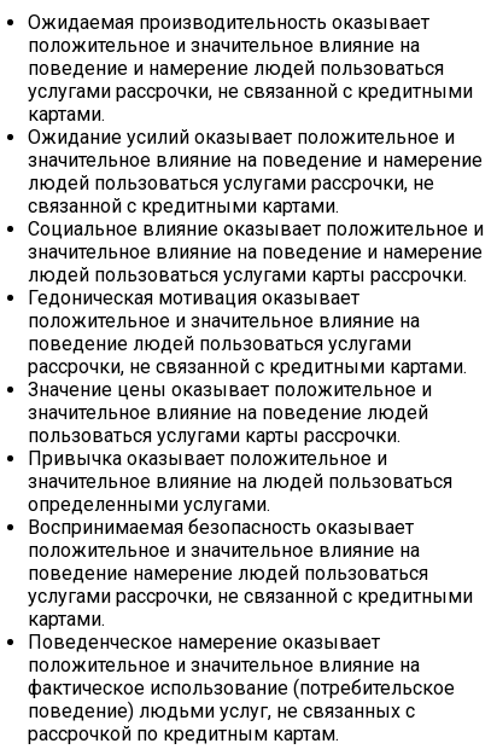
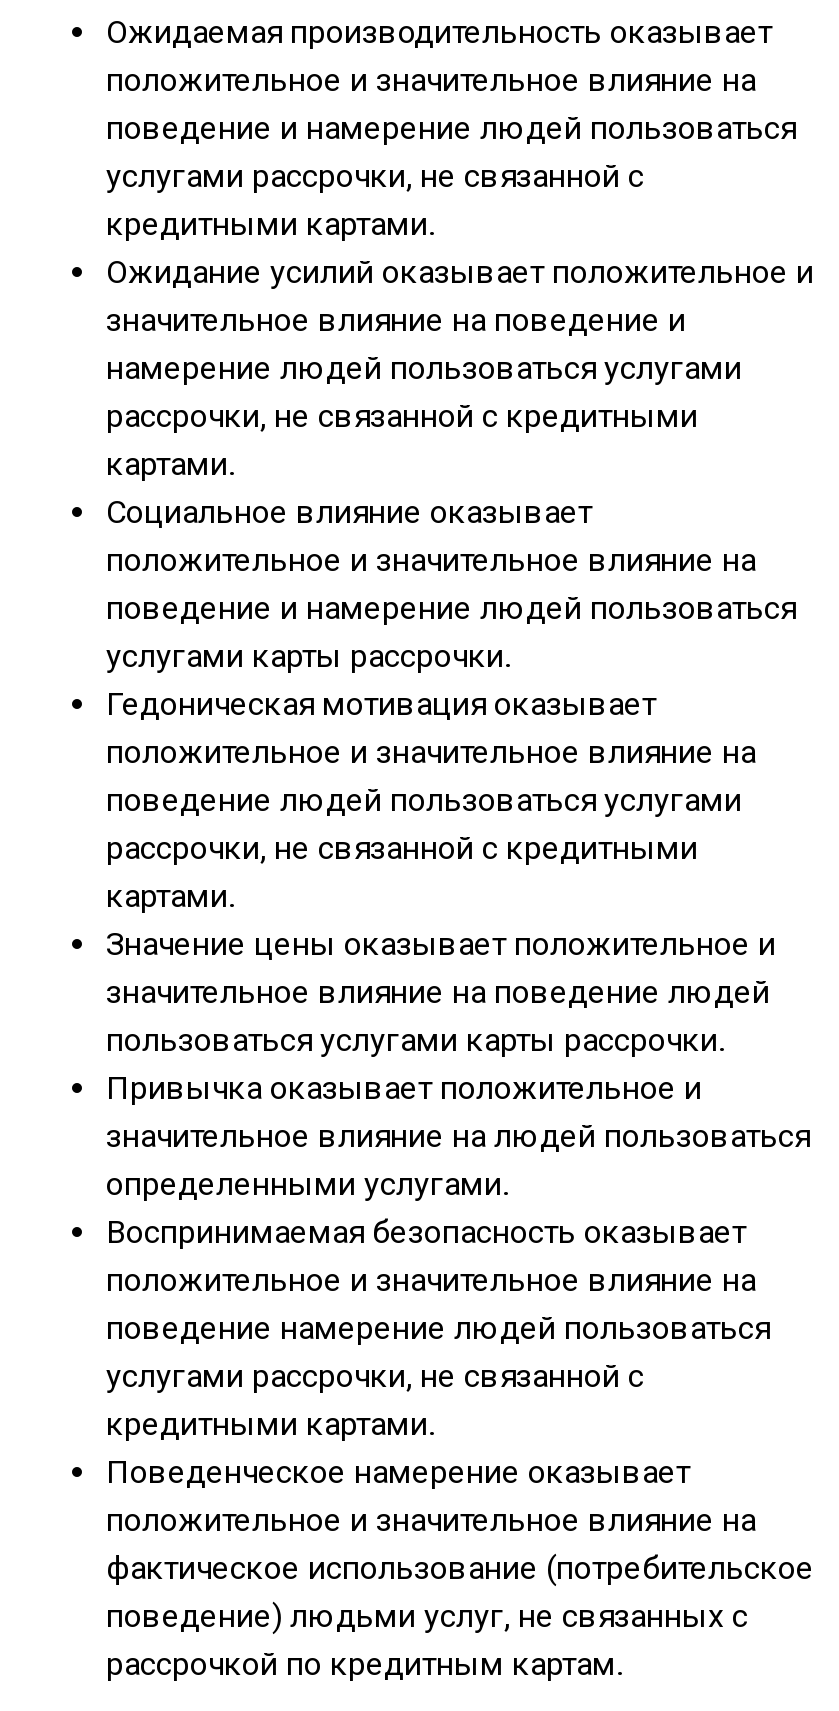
- услугами рассрочки, не связанной с кредитными
+ услугами рассрочки, не связанной с
+ кредитными картами.
+ значительное влияние на поведение и
+ намерение людей пользоваться услугами
+ рассрочки, не связанной с кредитными

moved up: Ожидание усилий оказывает положительное и

- значительное влияние на поведение и намерение
- людей пользоваться услугами рассрочки, не
- связанной с кредитными картами.
- Социальное влияние оказывает положительное и
- значительное влияние на поведение и намерение
- людей пользоваться услугами карты рассрочки.
+ Социальное влияние оказывает
+ положительное и значительное влияние на
+ поведение и намерение людей пользоваться
+ услугами карты рассрочки.
